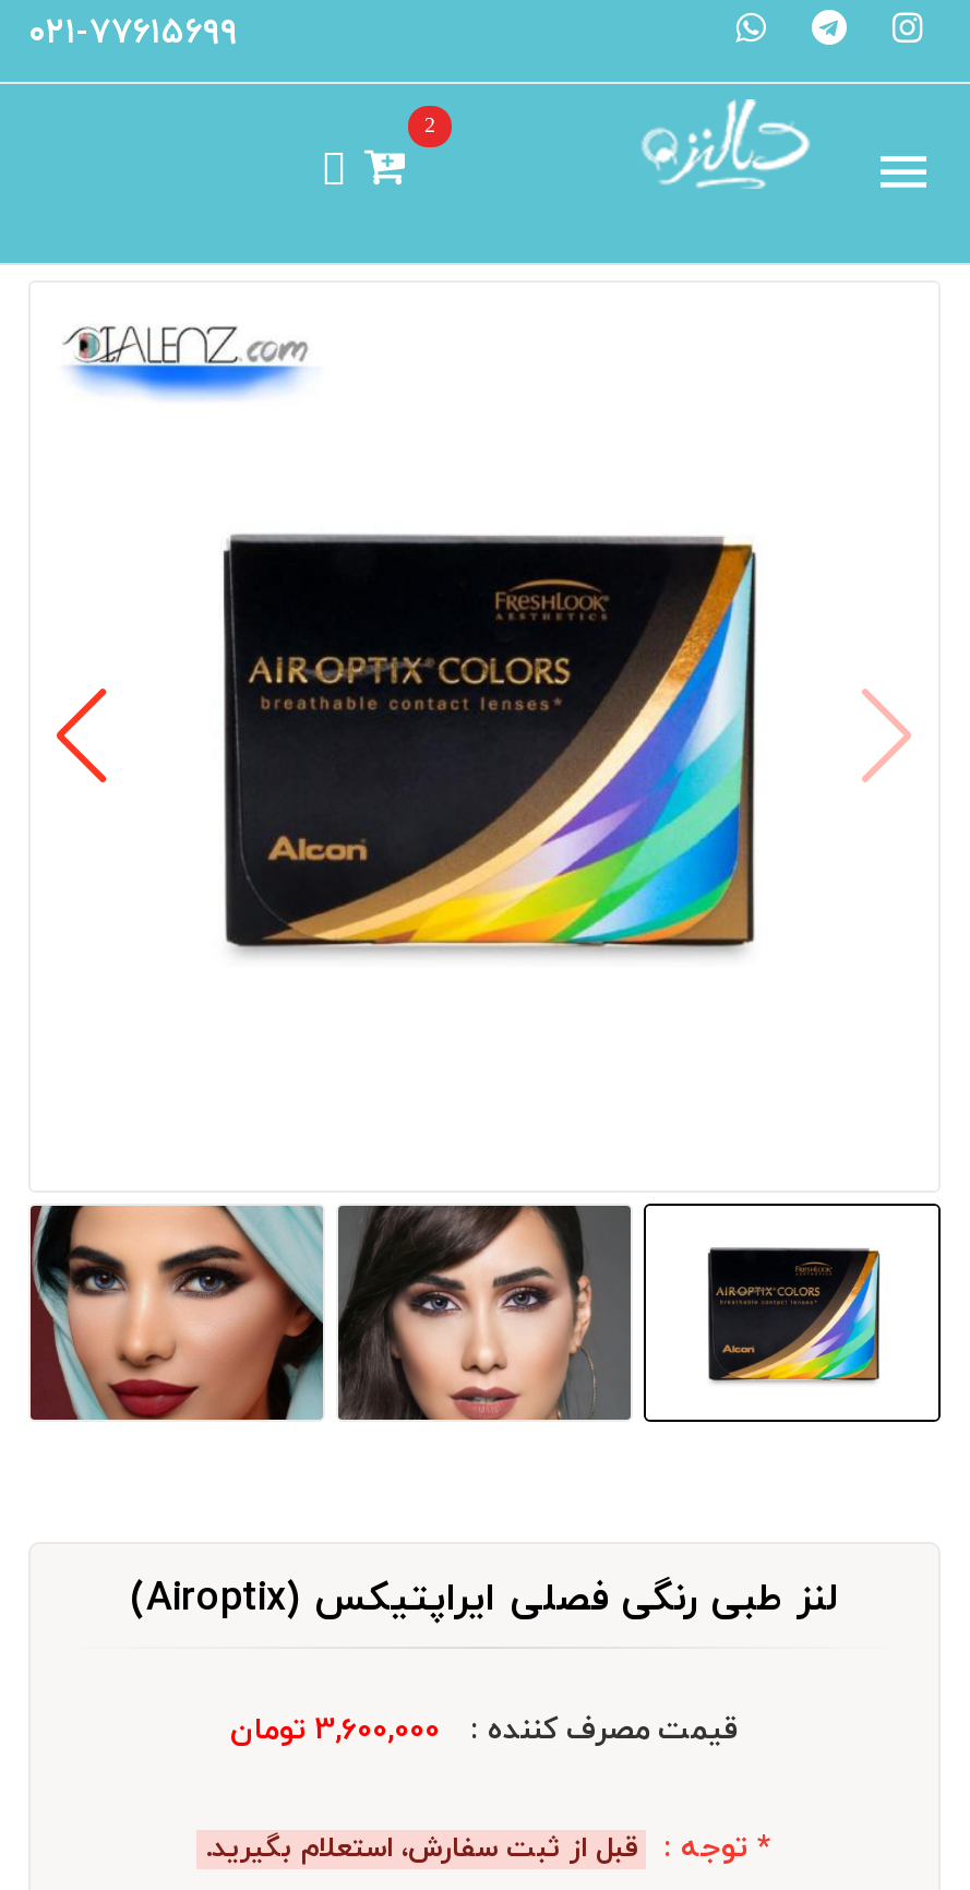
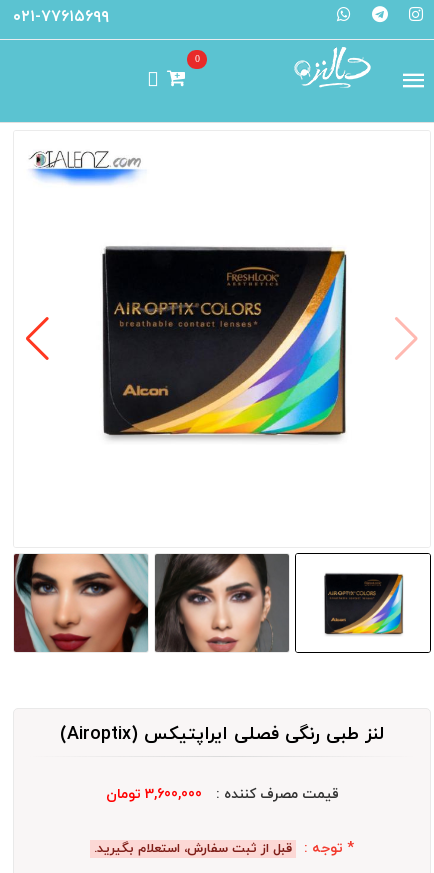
- 2
+ 0
